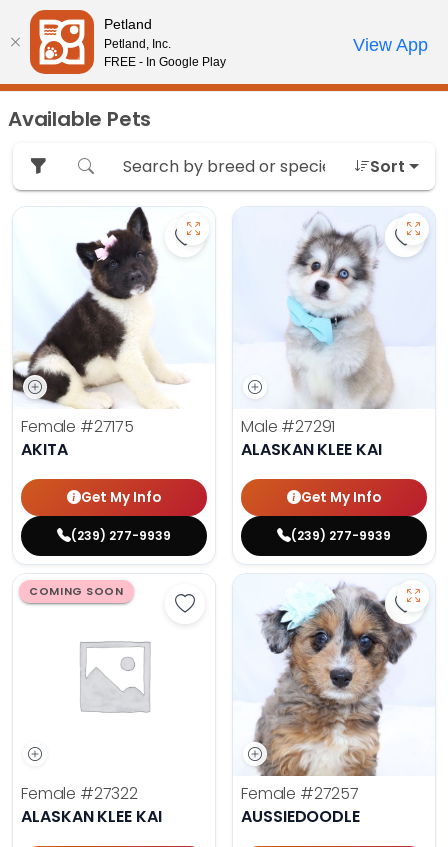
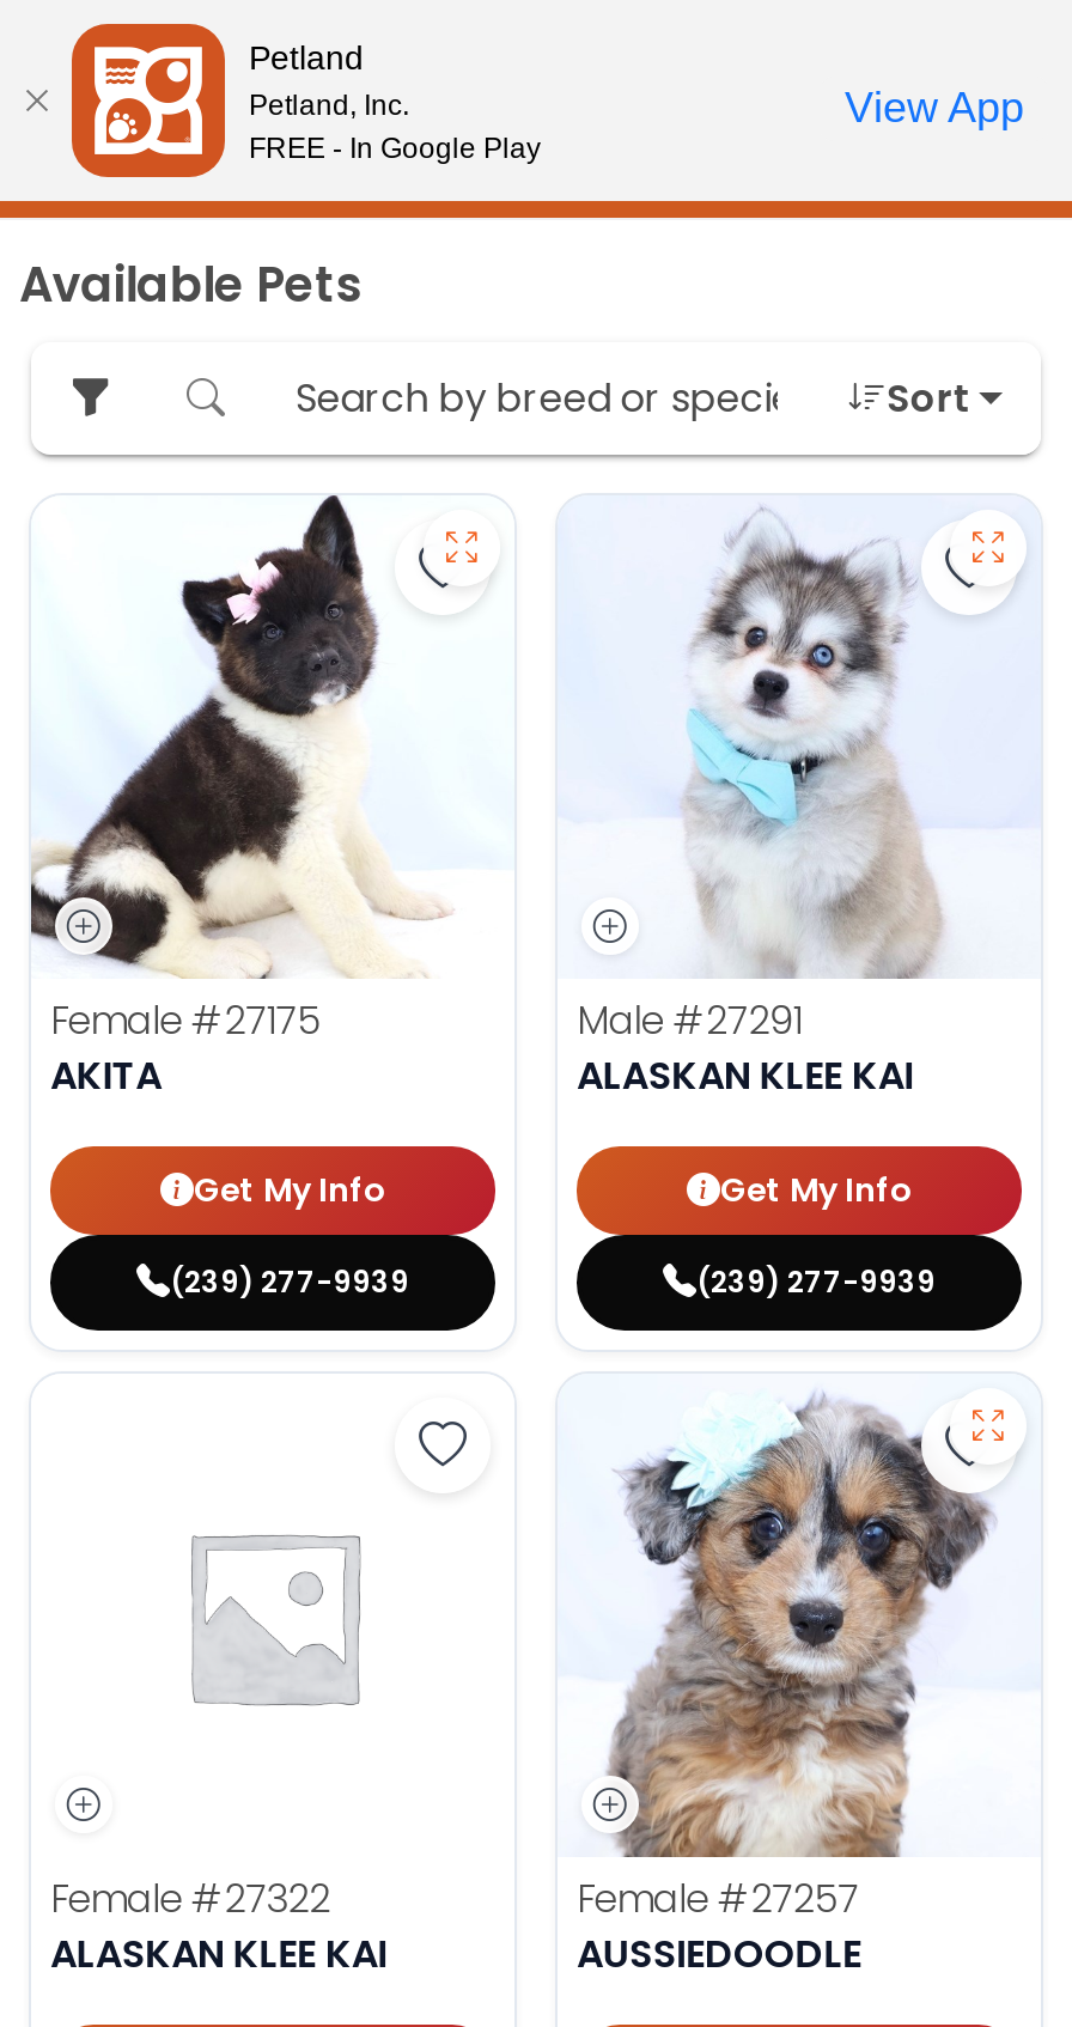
- COMING SOON
